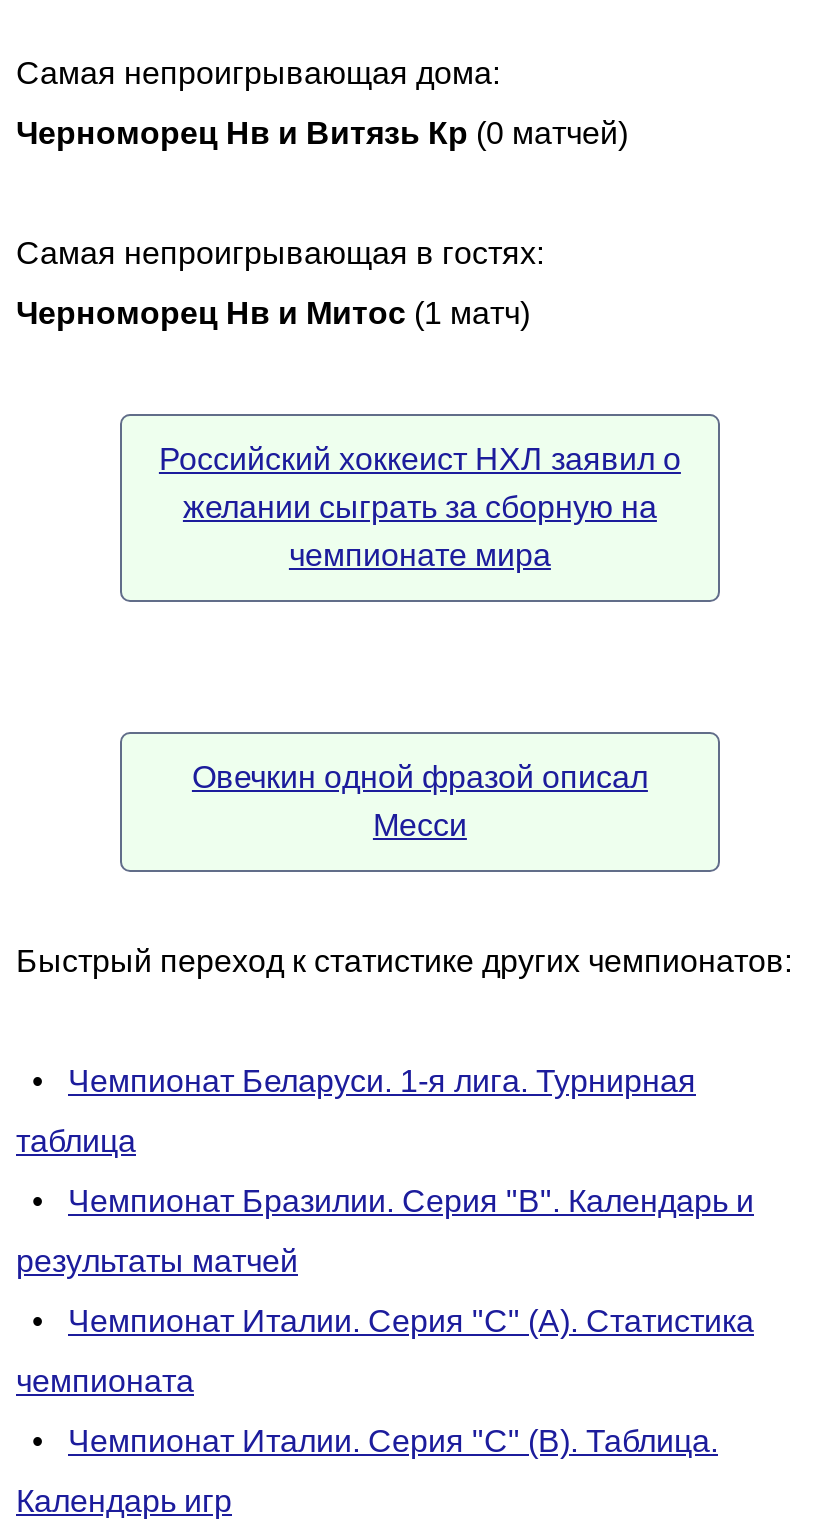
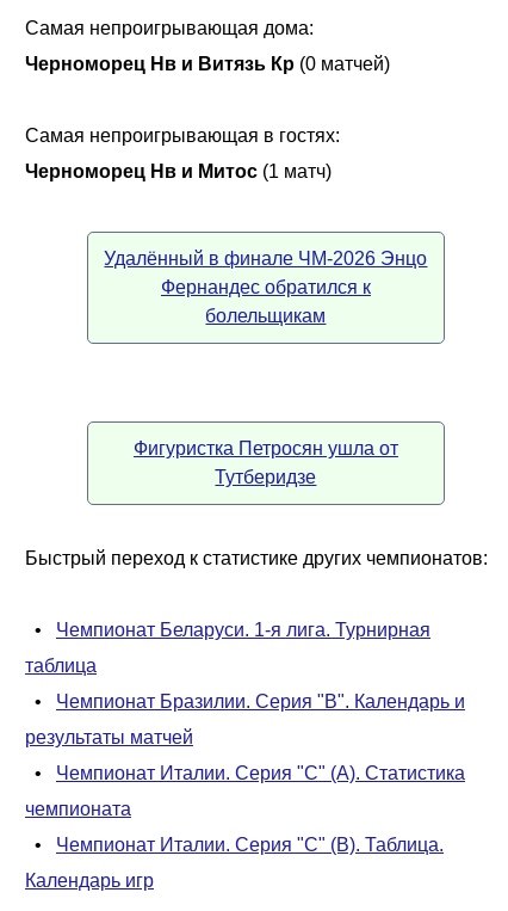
- Российский хоккеист НХЛ заявил о
- желании сыграть за сборную на
- чемпионате мира
+ Удалённый в финале ЧМ-2026 Энцо
+ Фернандес обратился к
+ болельщикам

- Овечкин одной фразой описал
- Месси
+ Фигуристка Петросян ушла от
+ Тутберидзе
